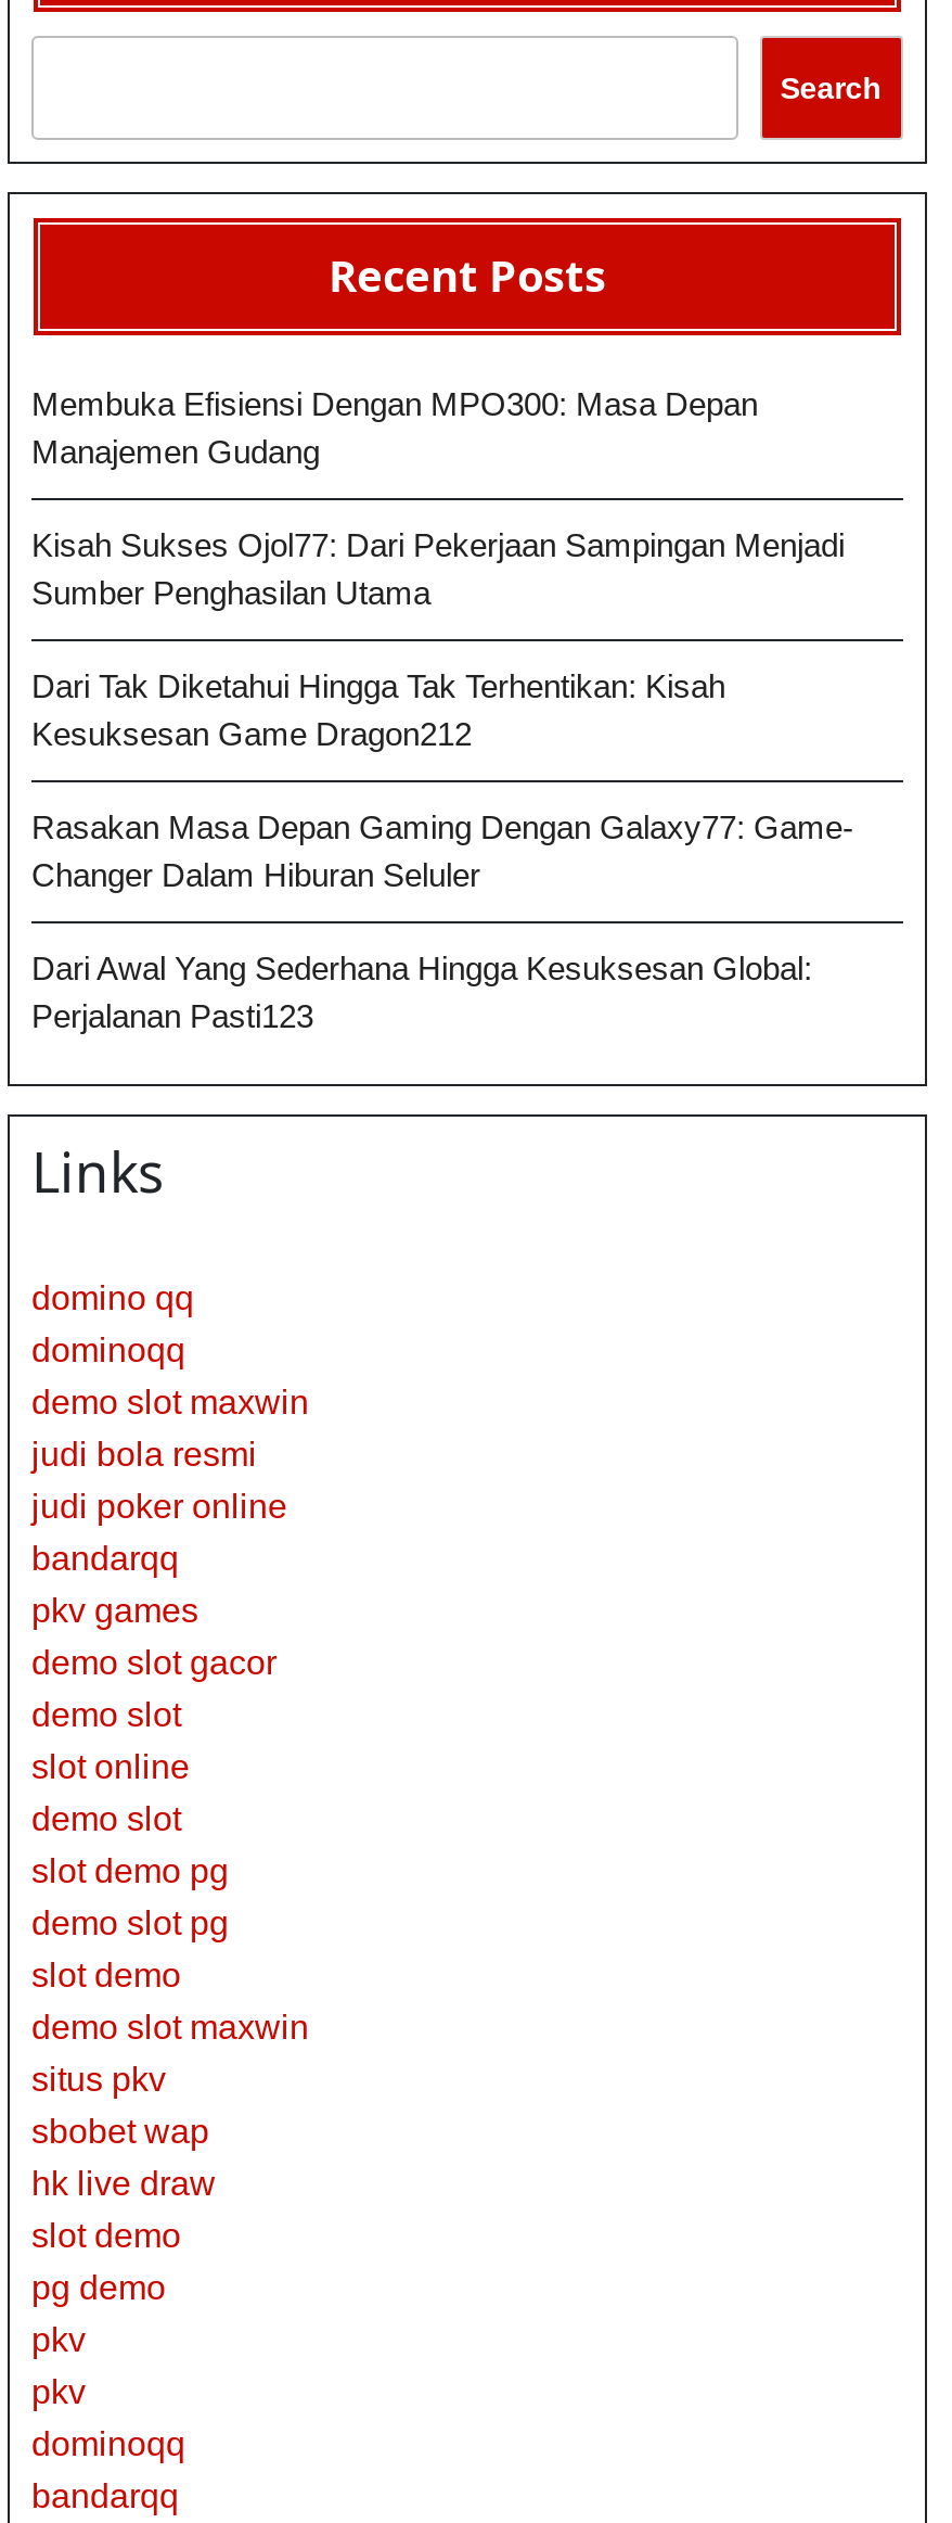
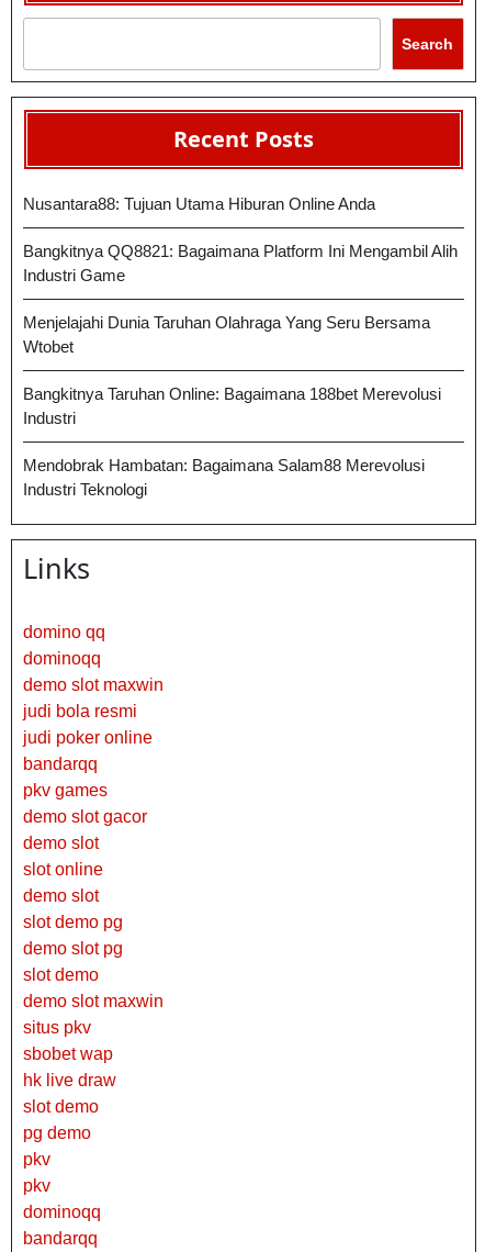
- Membuka Efisiensi Dengan MPO300: Masa Depan
- Manajemen Gudang
+ Nusantara88: Tujuan Utama Hiburan Online Anda

- Kisah Sukses Ojol77: Dari Pekerjaan Sampingan Menjadi
- Sumber Penghasilan Utama
+ Bangkitnya QQ8821: Bagaimana Platform Ini Mengambil Alih
+ Industri Game

- Dari Tak Diketahui Hingga Tak Terhentikan: Kisah
- Kesuksesan Game Dragon212
+ Menjelajahi Dunia Taruhan Olahraga Yang Seru Bersama
+ Wtobet

- Rasakan Masa Depan Gaming Dengan Galaxy77: Game-
- Changer Dalam Hiburan Seluler
+ Bangkitnya Taruhan Online: Bagaimana 188bet Merevolusi
+ Industri

- Dari Awal Yang Sederhana Hingga Kesuksesan Global:
- Perjalanan Pasti123
+ Mendobrak Hambatan: Bagaimana Salam88 Merevolusi
+ Industri Teknologi
